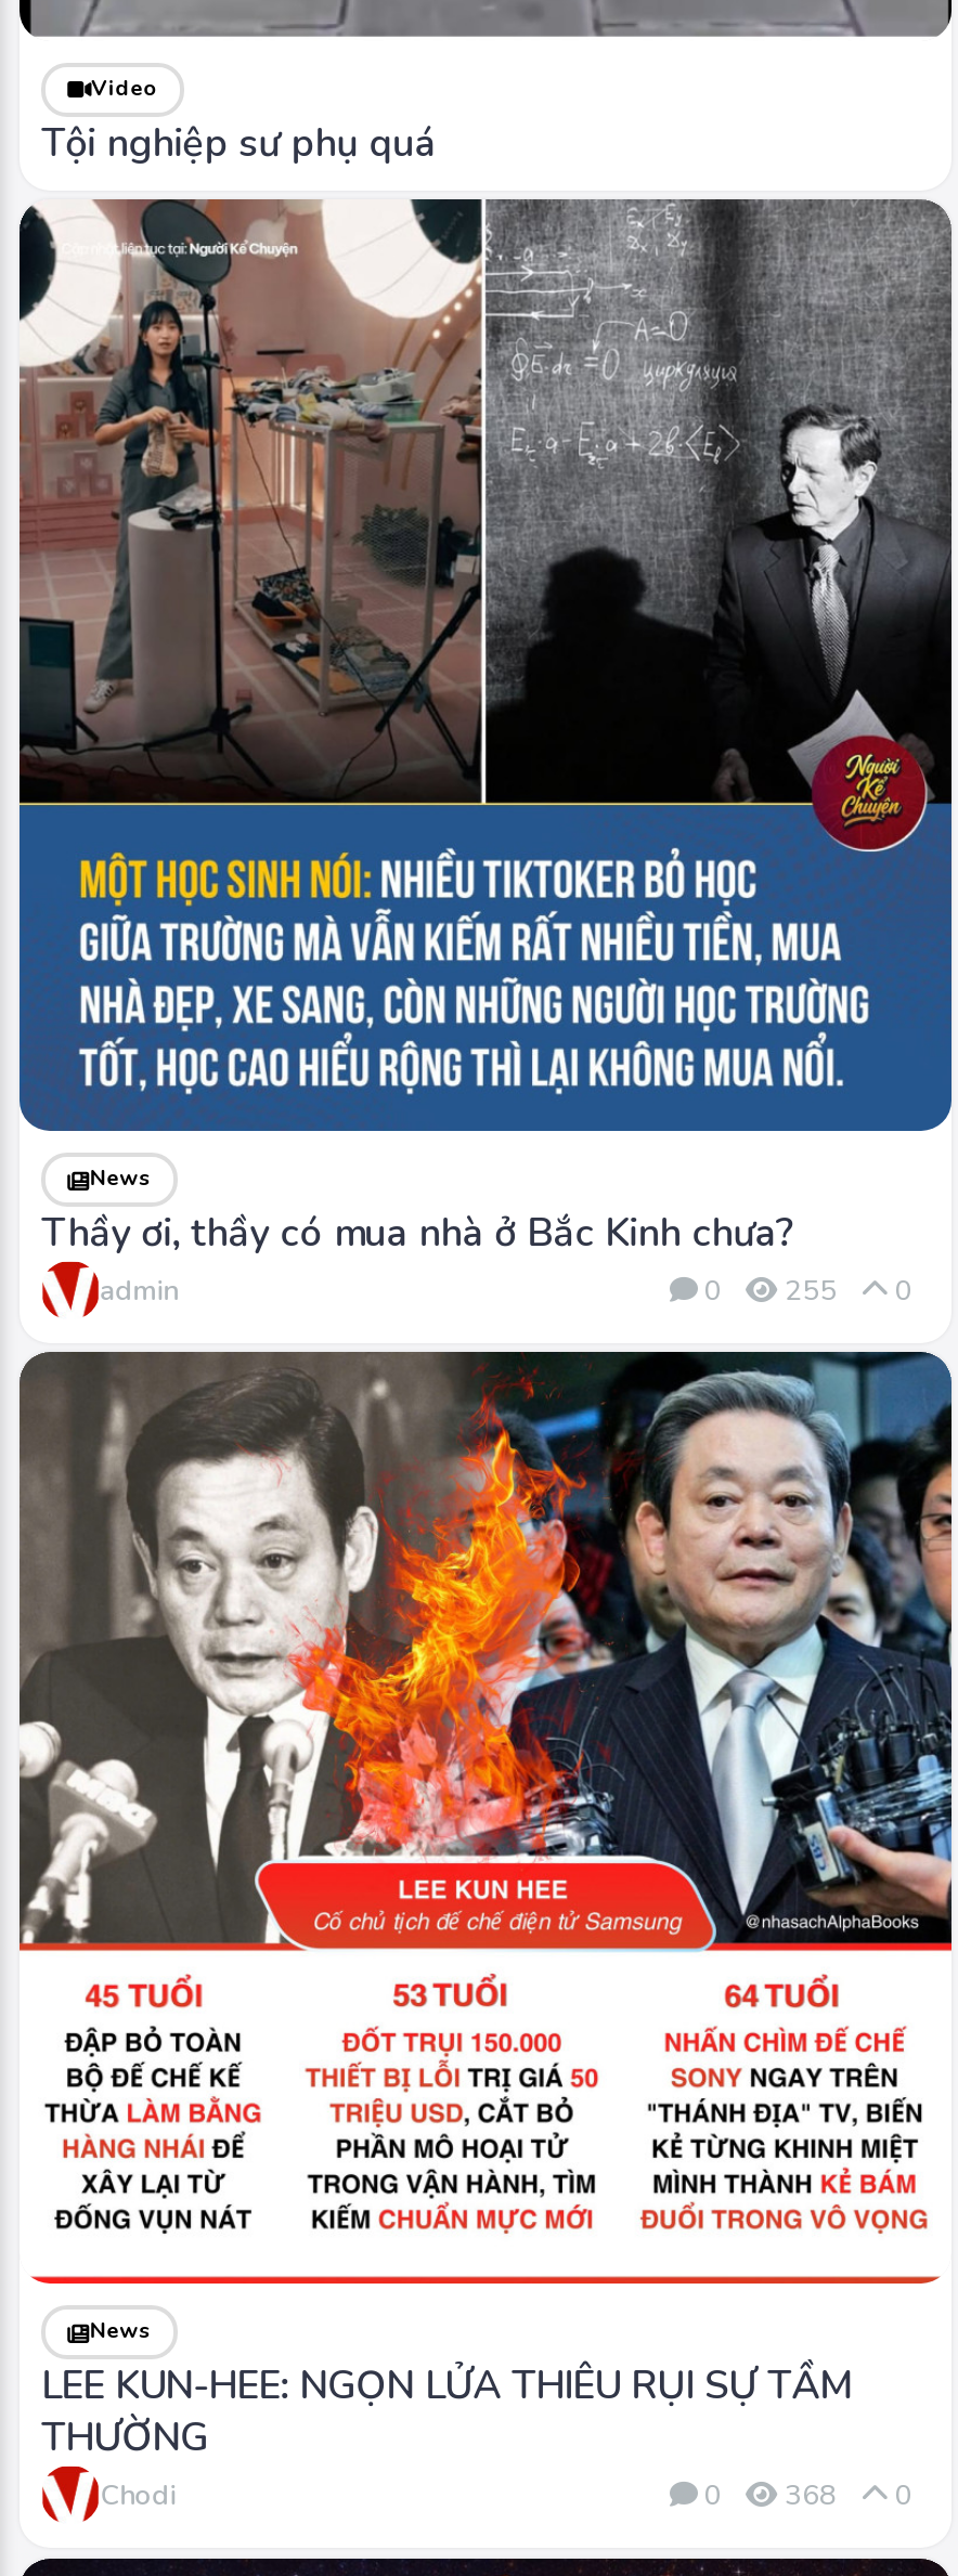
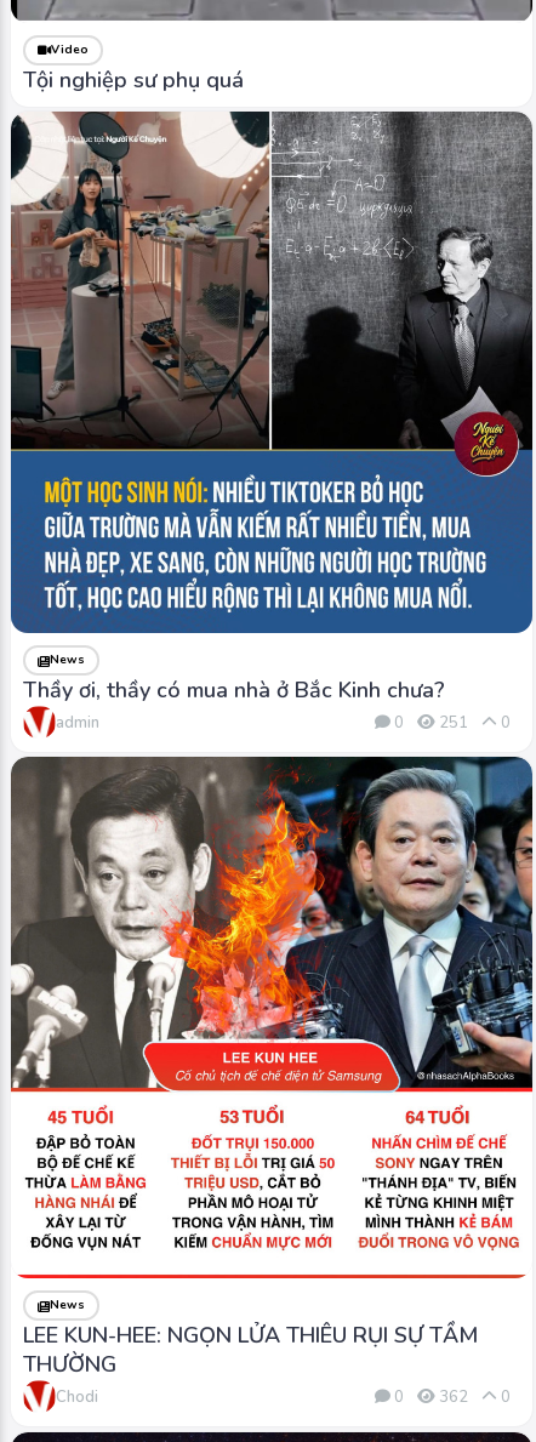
- 0 255 0
+ 0 251 0

- 0 368 0
+ 0 362 0
